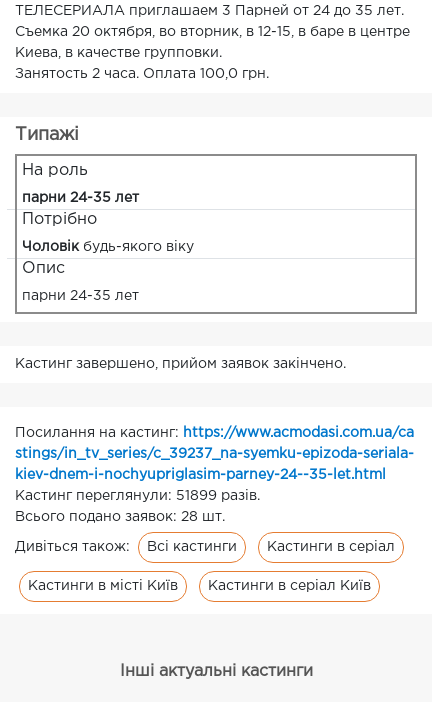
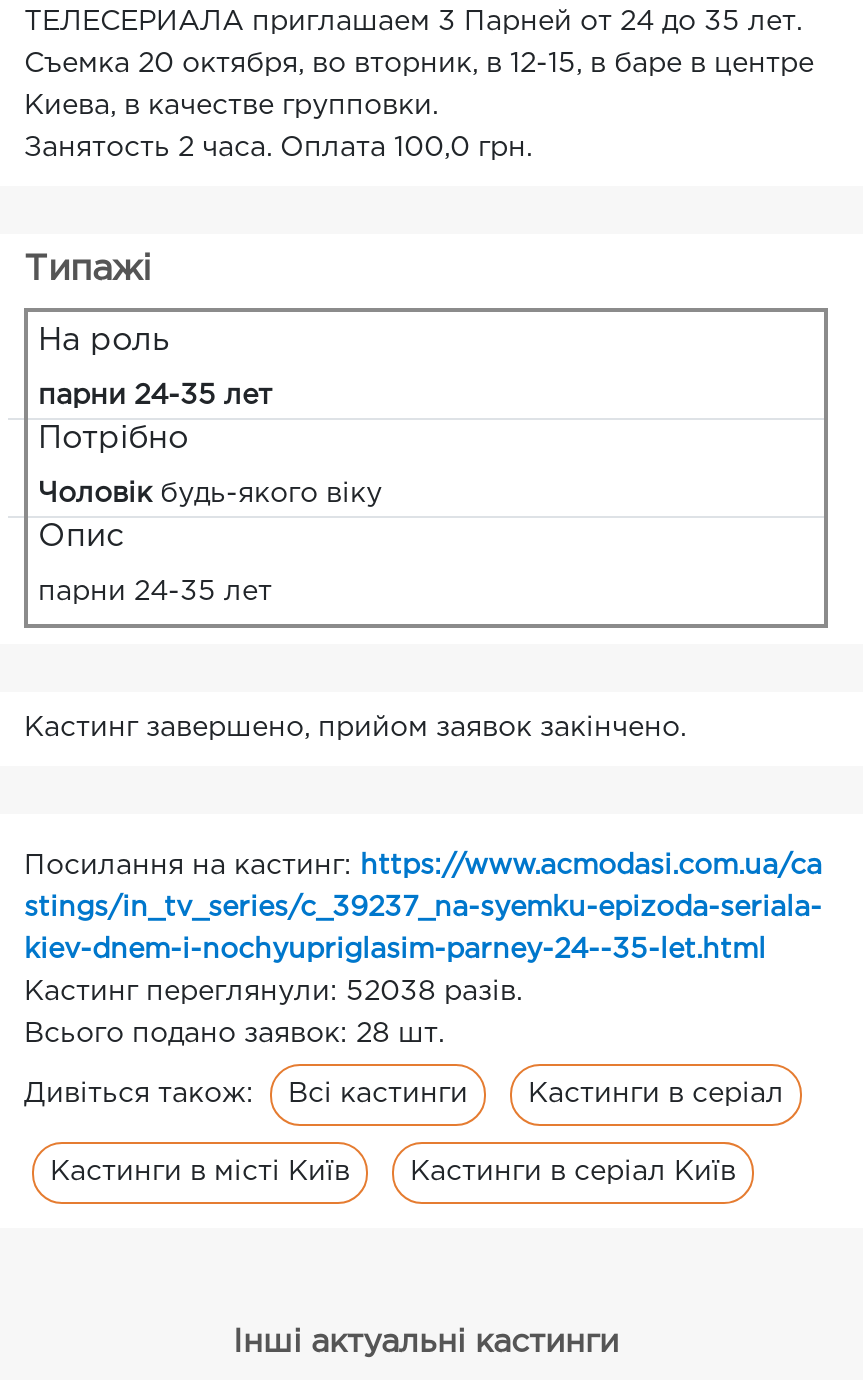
- Кастинг переглянули: 51899 разів.
+ Кастинг переглянули: 52038 разів.
